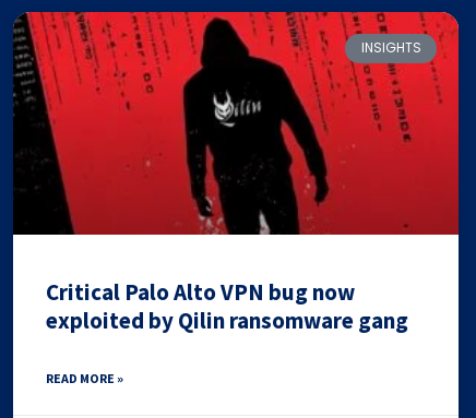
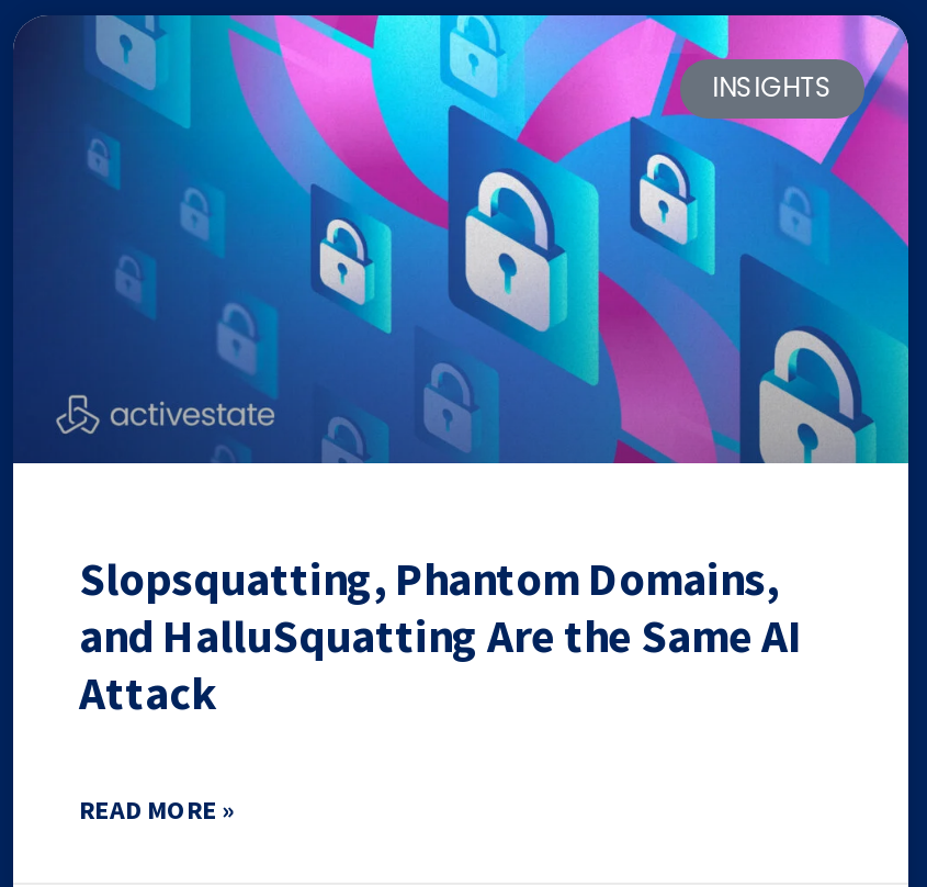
- [image]
- Critical Palo Alto VPN bug now
- exploited by Qilin ransomware gang
+ [image]
+ Slopsquatting, Phantom Domains,
+ and HalluSquatting Are the Same AI
+ Attack
